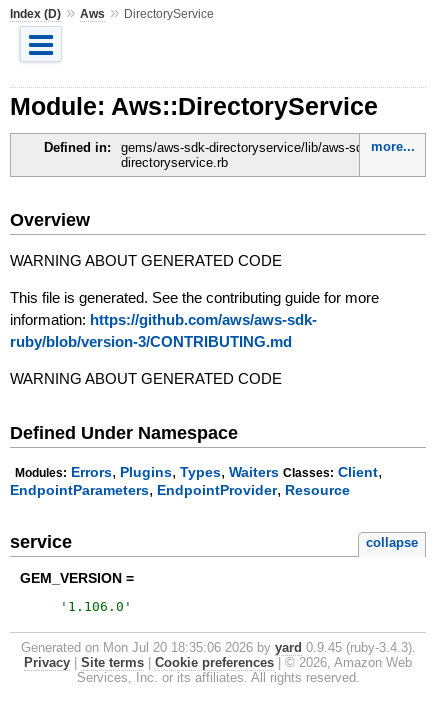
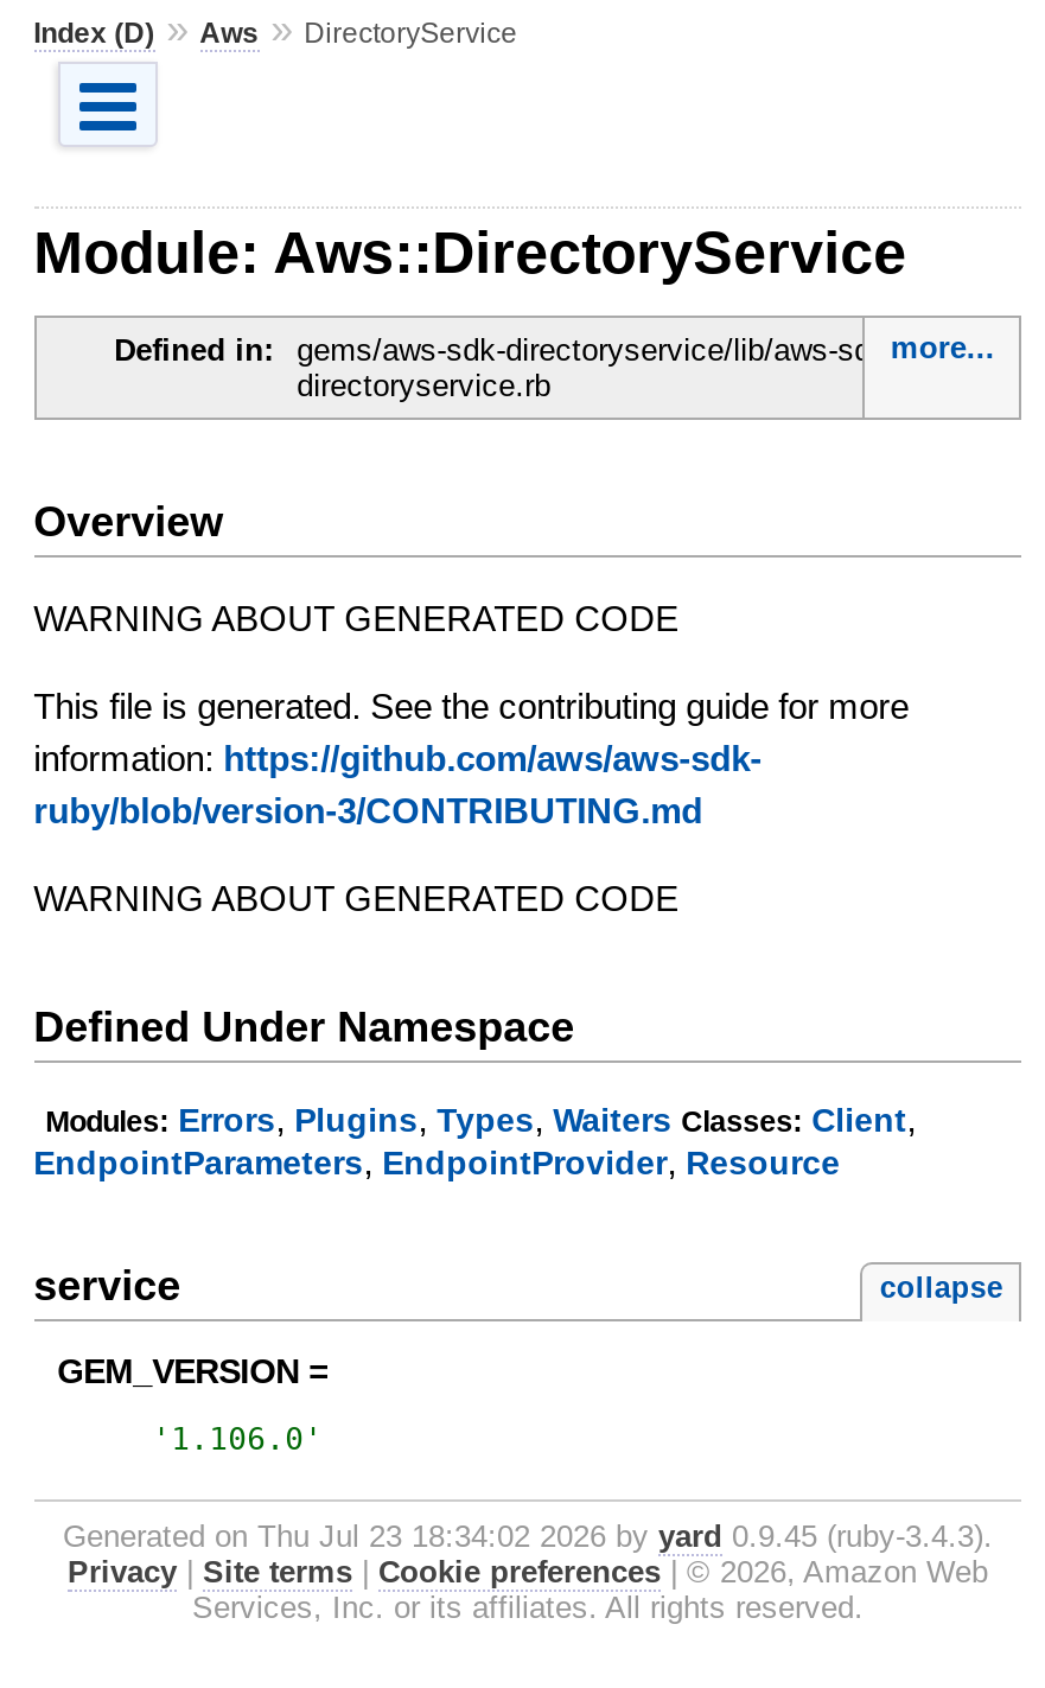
- Generated on Mon Jul 20 18:35:06 2026 by yard 0.9.45 (ruby-3.4.3).
+ Generated on Thu Jul 23 18:34:02 2026 by yard 0.9.45 (ruby-3.4.3).
